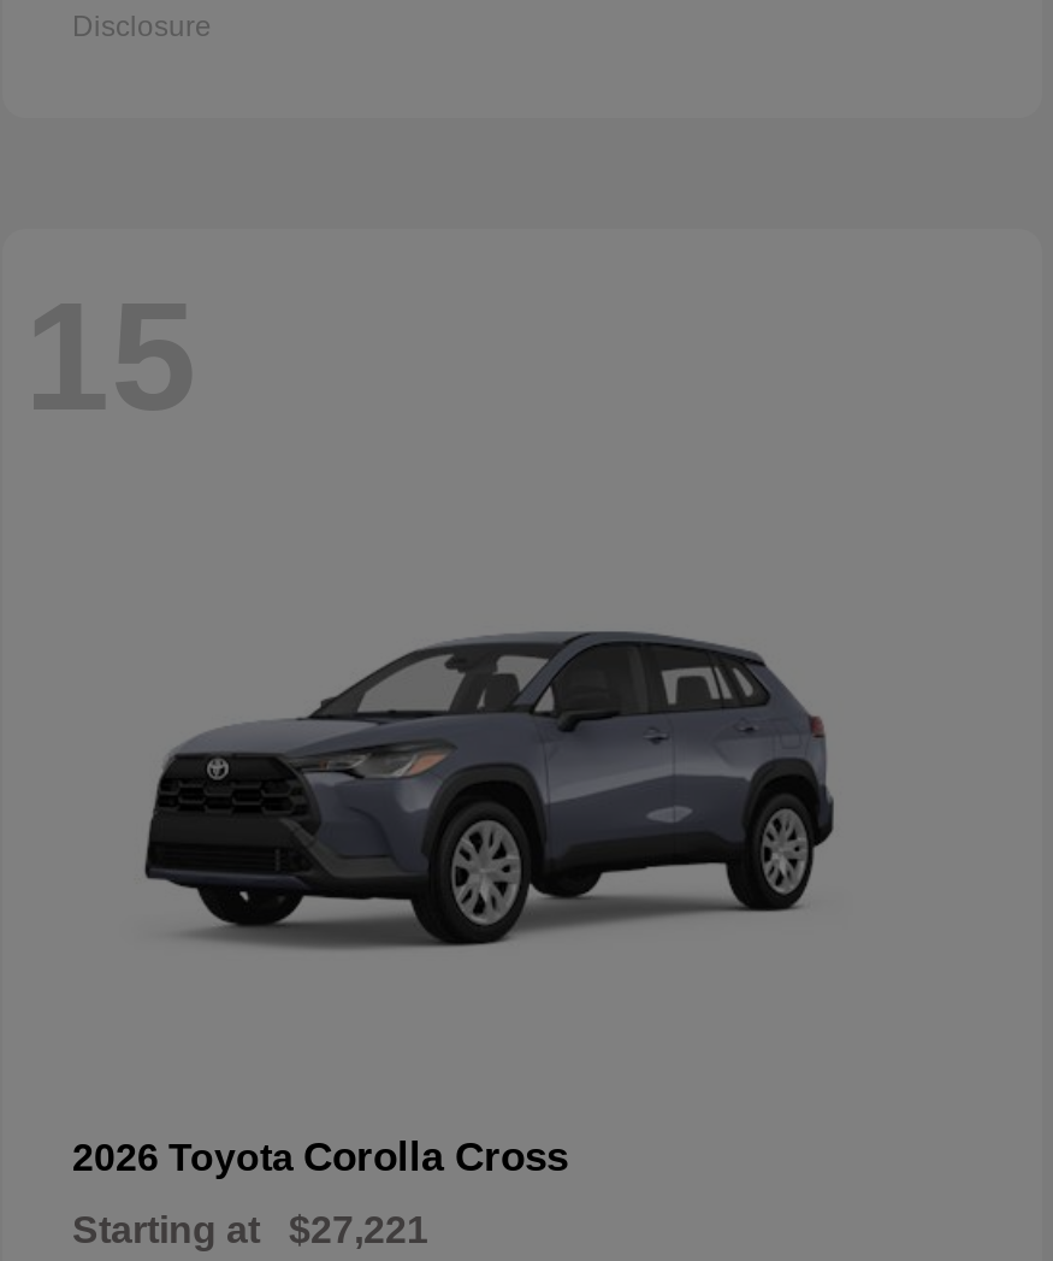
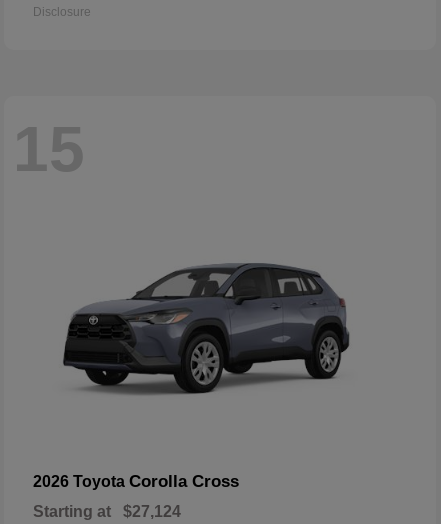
- Starting at $27,221
+ Starting at $27,124
